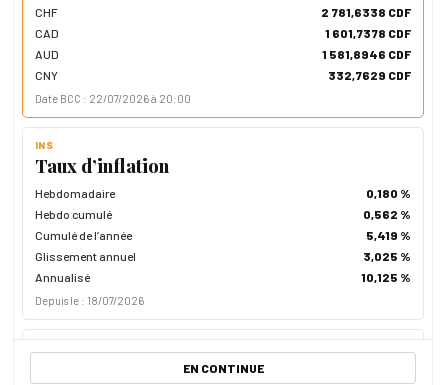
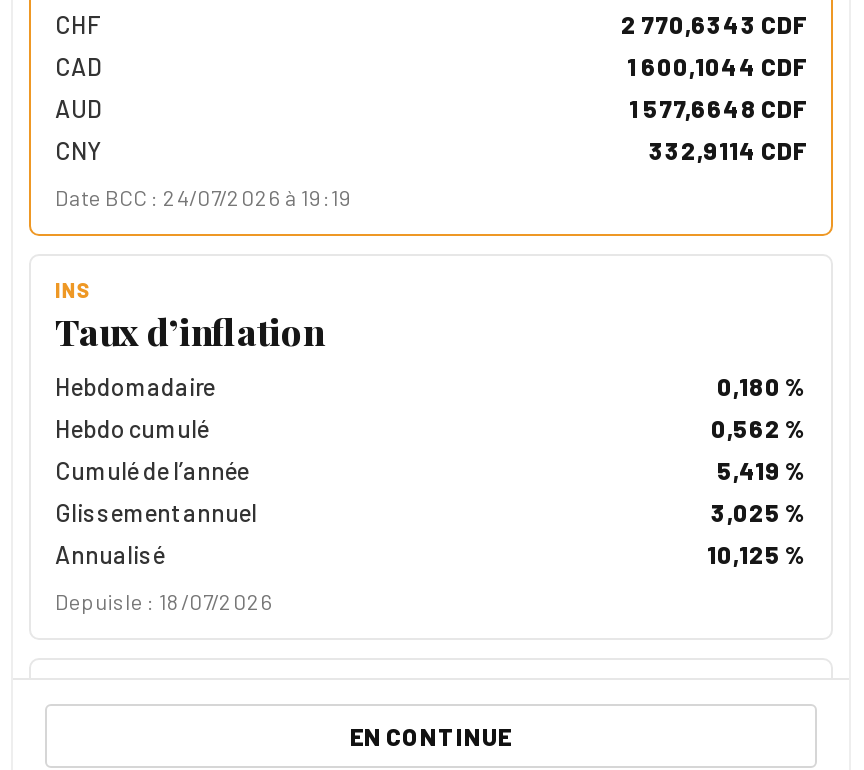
- 2 781,6338 CDF
+ 2 770,6343 CDF

- 1 601,7378 CDF
+ 1 600,1044 CDF

- 1 581,8946 CDF
+ 1 577,6648 CDF

- 332,7629 CDF
+ 332,9114 CDF

- Date BCC : 22/07/2026 à 20:00
+ Date BCC : 24/07/2026 à 19:19
